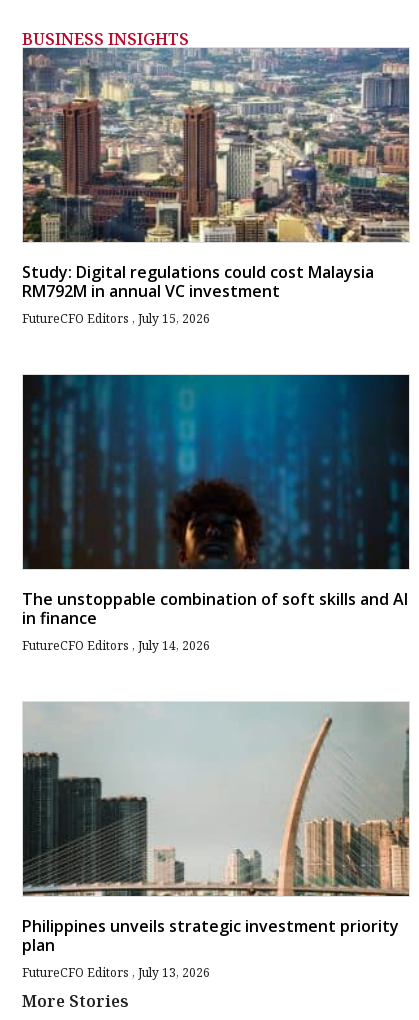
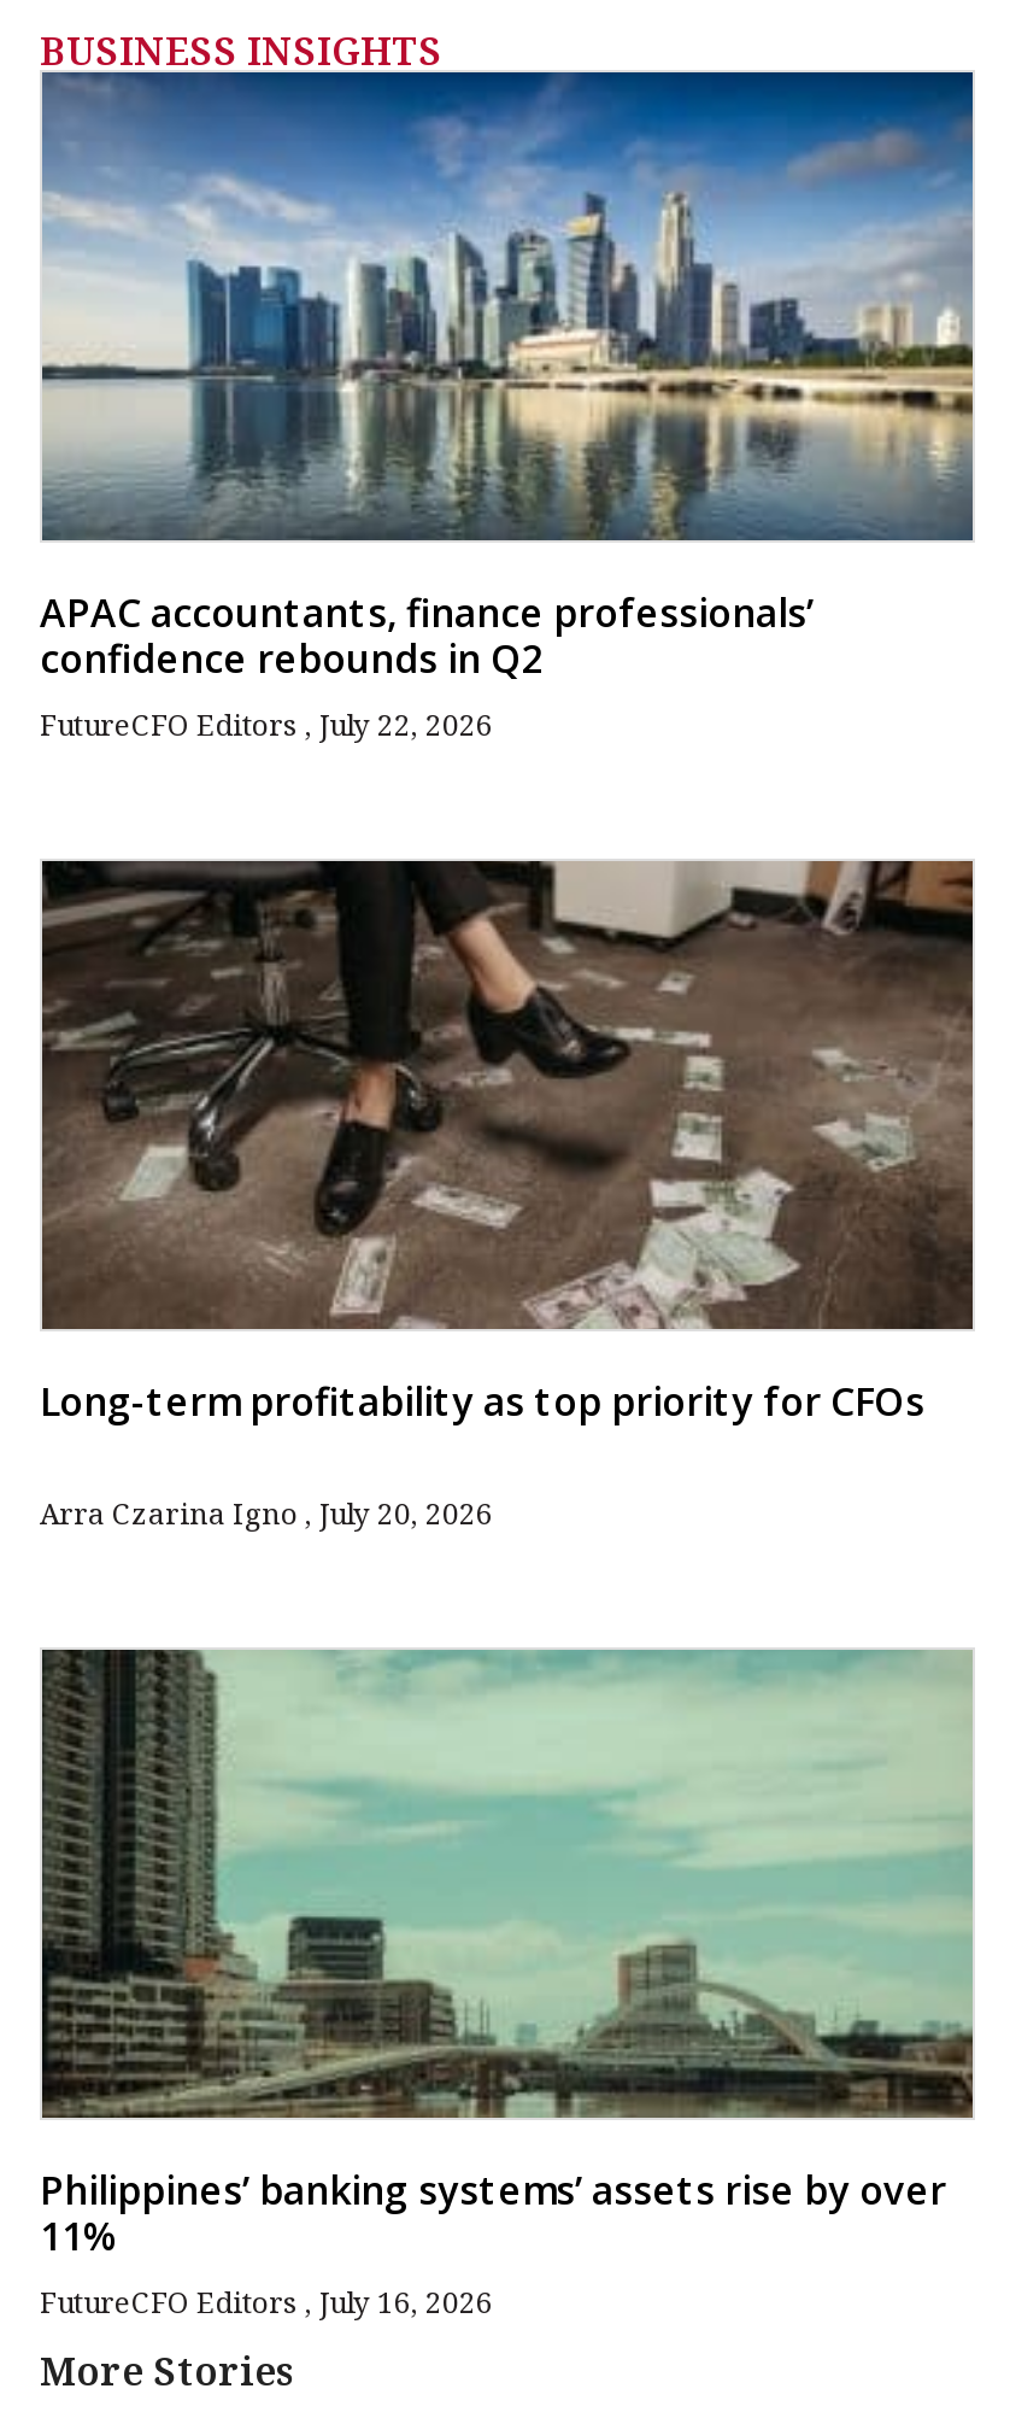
- [image]
- Study: Digital regulations could cost Malaysia
- RM792M in annual VC investment
- FutureCFO Editors July 15, 2026
+ [image]
+ APAC accountants, finance professionals’
+ confidence rebounds in Q2
+ FutureCFO Editors July 22, 2026

- [image]
- The unstoppable combination of soft skills and AI
- in finance
- FutureCFO Editors July 14, 2026
+ [image]
+ Long-term profitability as top priority for CFOs
+ Arra Czarina Igno July 20, 2026

- [image]
- Philippines unveils strategic investment priority
- plan
- FutureCFO Editors July 13, 2026
+ [image]
+ Philippines’ banking systems’ assets rise by over
+ 11%
+ FutureCFO Editors July 16, 2026
